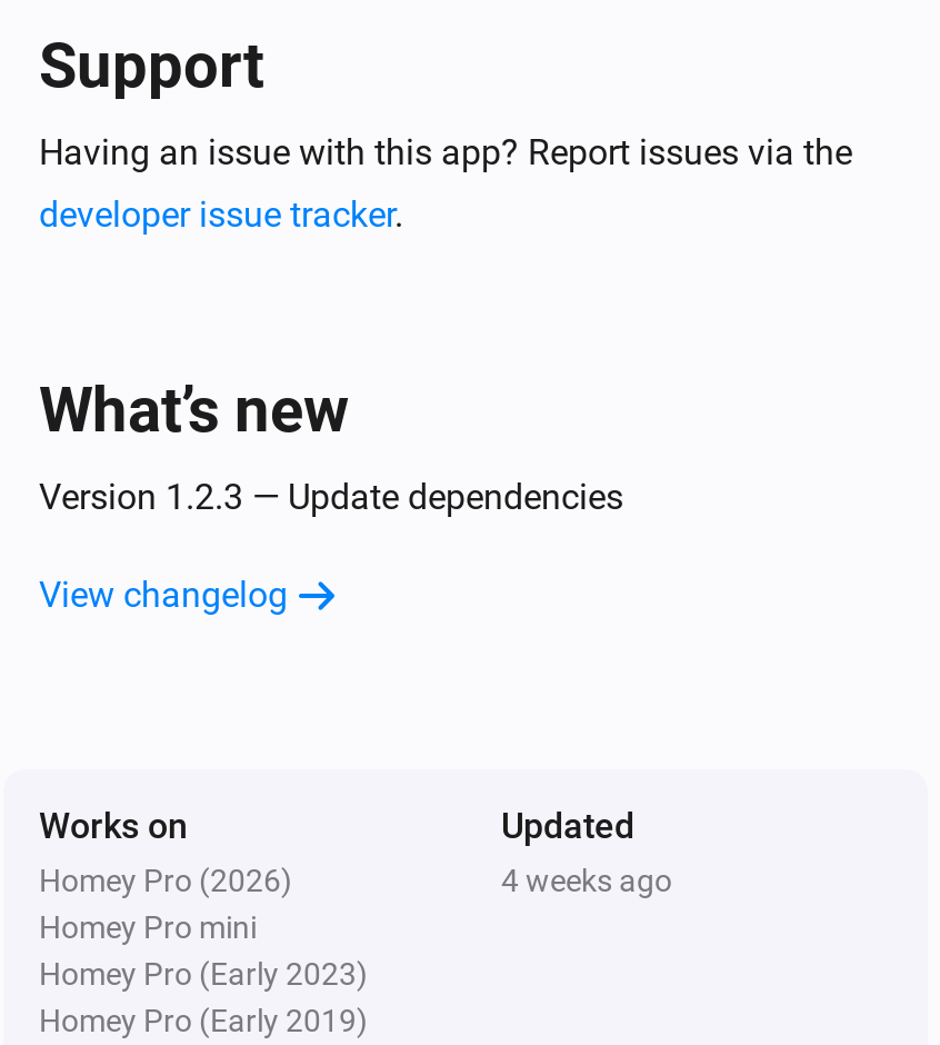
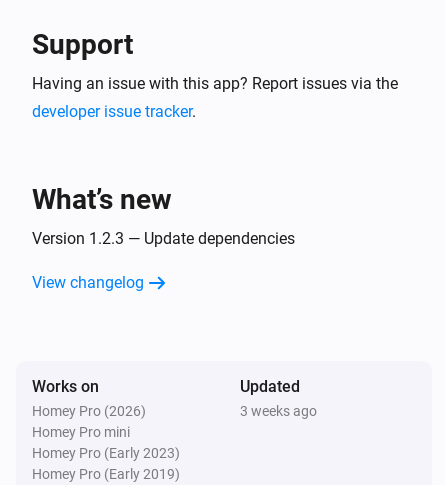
- 4 weeks ago
+ 3 weeks ago
